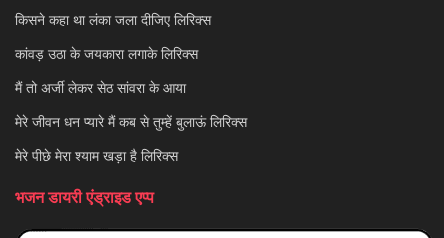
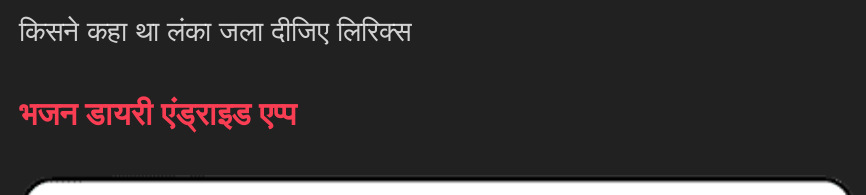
- कांवड़ उठा के जयकारा लगाके लिरिक्स
- मैं तो अर्जी लेकर सेठ सांवरा के आया
- मेरे जीवन धन प्यारे मैं कब से तुम्हें बुलाऊं लिरिक्स
- मेरे पीछे मेरा श्याम खड़ा है लिरिक्स
